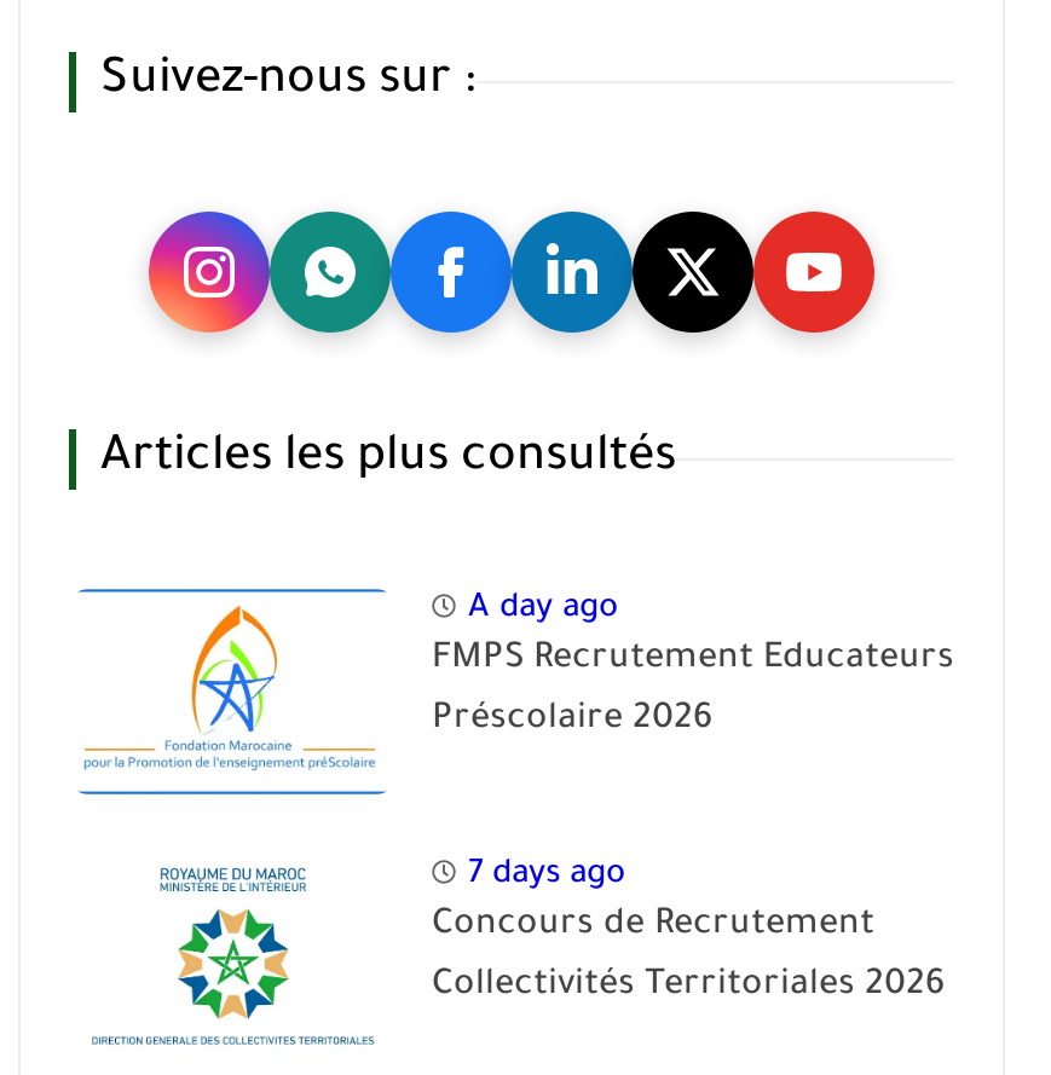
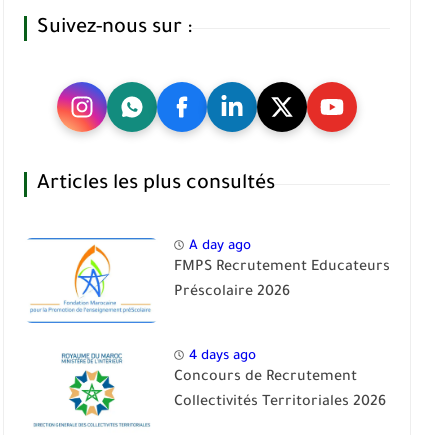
- 7 days ago
+ 4 days ago
